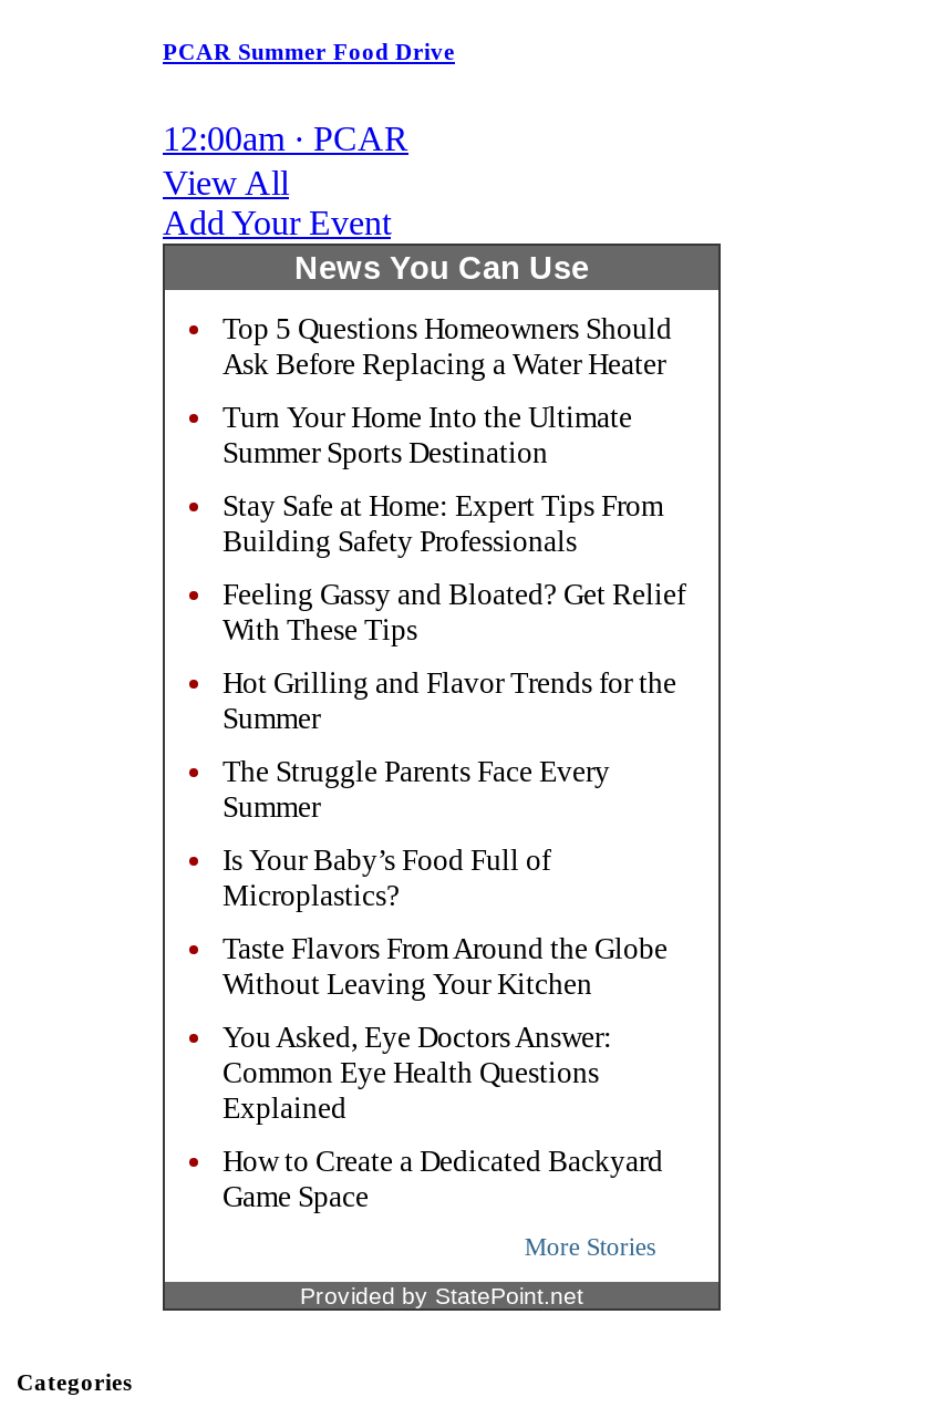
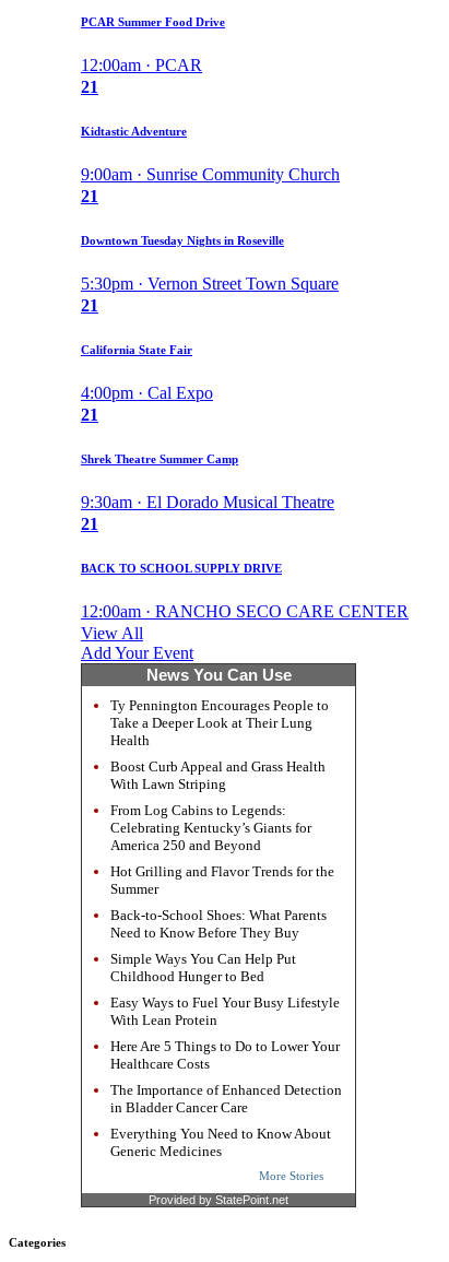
+ 21
+ Kidtastic Adventure
+ 9:00am · Sunrise Community Church
+ 21
+ Downtown Tuesday Nights in Roseville
+ 5:30pm · Vernon Street Town Square
+ 21
+ California State Fair
+ 4:00pm · Cal Expo
+ 21
+ Shrek Theatre Summer Camp
+ 9:30am · El Dorado Musical Theatre
+ 21
+ BACK TO SCHOOL SUPPLY DRIVE
+ 12:00am · RANCHO SECO CARE CENTER

- Top 5 Questions Homeowners Should
- Ask Before Replacing a Water Heater
- Turn Your Home Into the Ultimate
- Summer Sports Destination
- Stay Safe at Home: Expert Tips From
- Building Safety Professionals
- Feeling Gassy and Bloated? Get Relief
- With These Tips
+ Ty Pennington Encourages People to
+ Take a Deeper Look at Their Lung
+ Health
+ Boost Curb Appeal and Grass Health
+ With Lawn Striping
+ From Log Cabins to Legends:
+ Celebrating Kentucky’s Giants for
+ America 250 and Beyond

- The Struggle Parents Face Every
- Summer
- Is Your Baby’s Food Full of
- Microplastics?
- Taste Flavors From Around the Globe
- Without Leaving Your Kitchen
- You Asked, Eye Doctors Answer:
- Common Eye Health Questions
- Explained
- How to Create a Dedicated Backyard
- Game Space
+ Back-to-School Shoes: What Parents
+ Need to Know Before They Buy
+ Simple Ways You Can Help Put
+ Childhood Hunger to Bed
+ Easy Ways to Fuel Your Busy Lifestyle
+ With Lean Protein
+ Here Are 5 Things to Do to Lower Your
+ Healthcare Costs
+ The Importance of Enhanced Detection
+ in Bladder Cancer Care
+ Everything You Need to Know About
+ Generic Medicines
